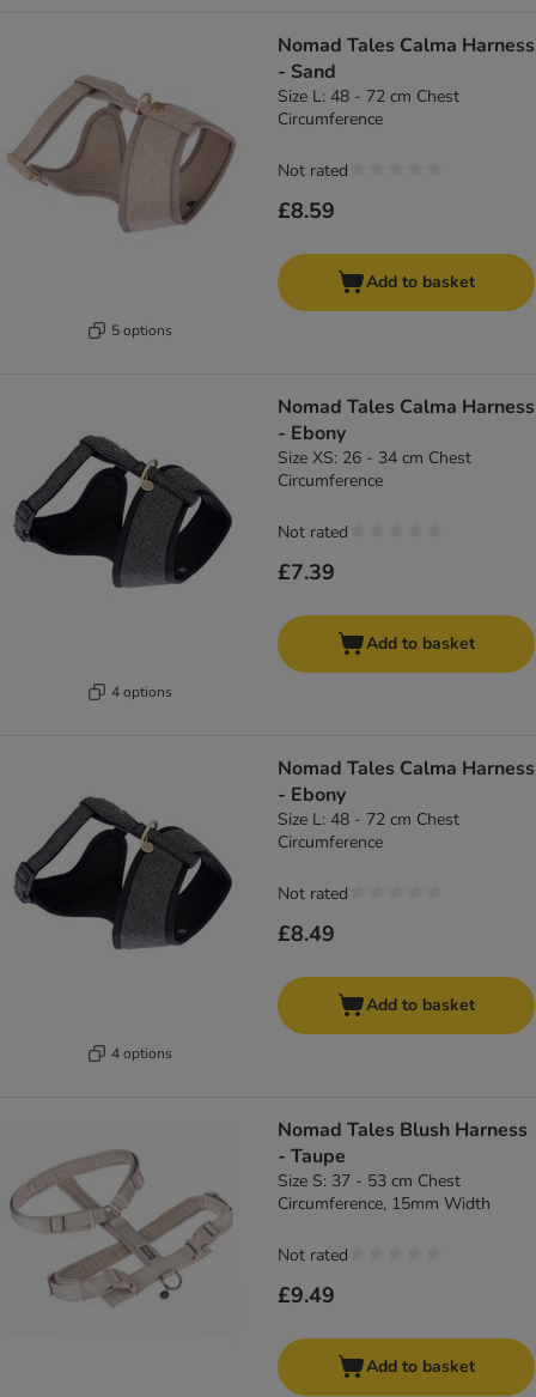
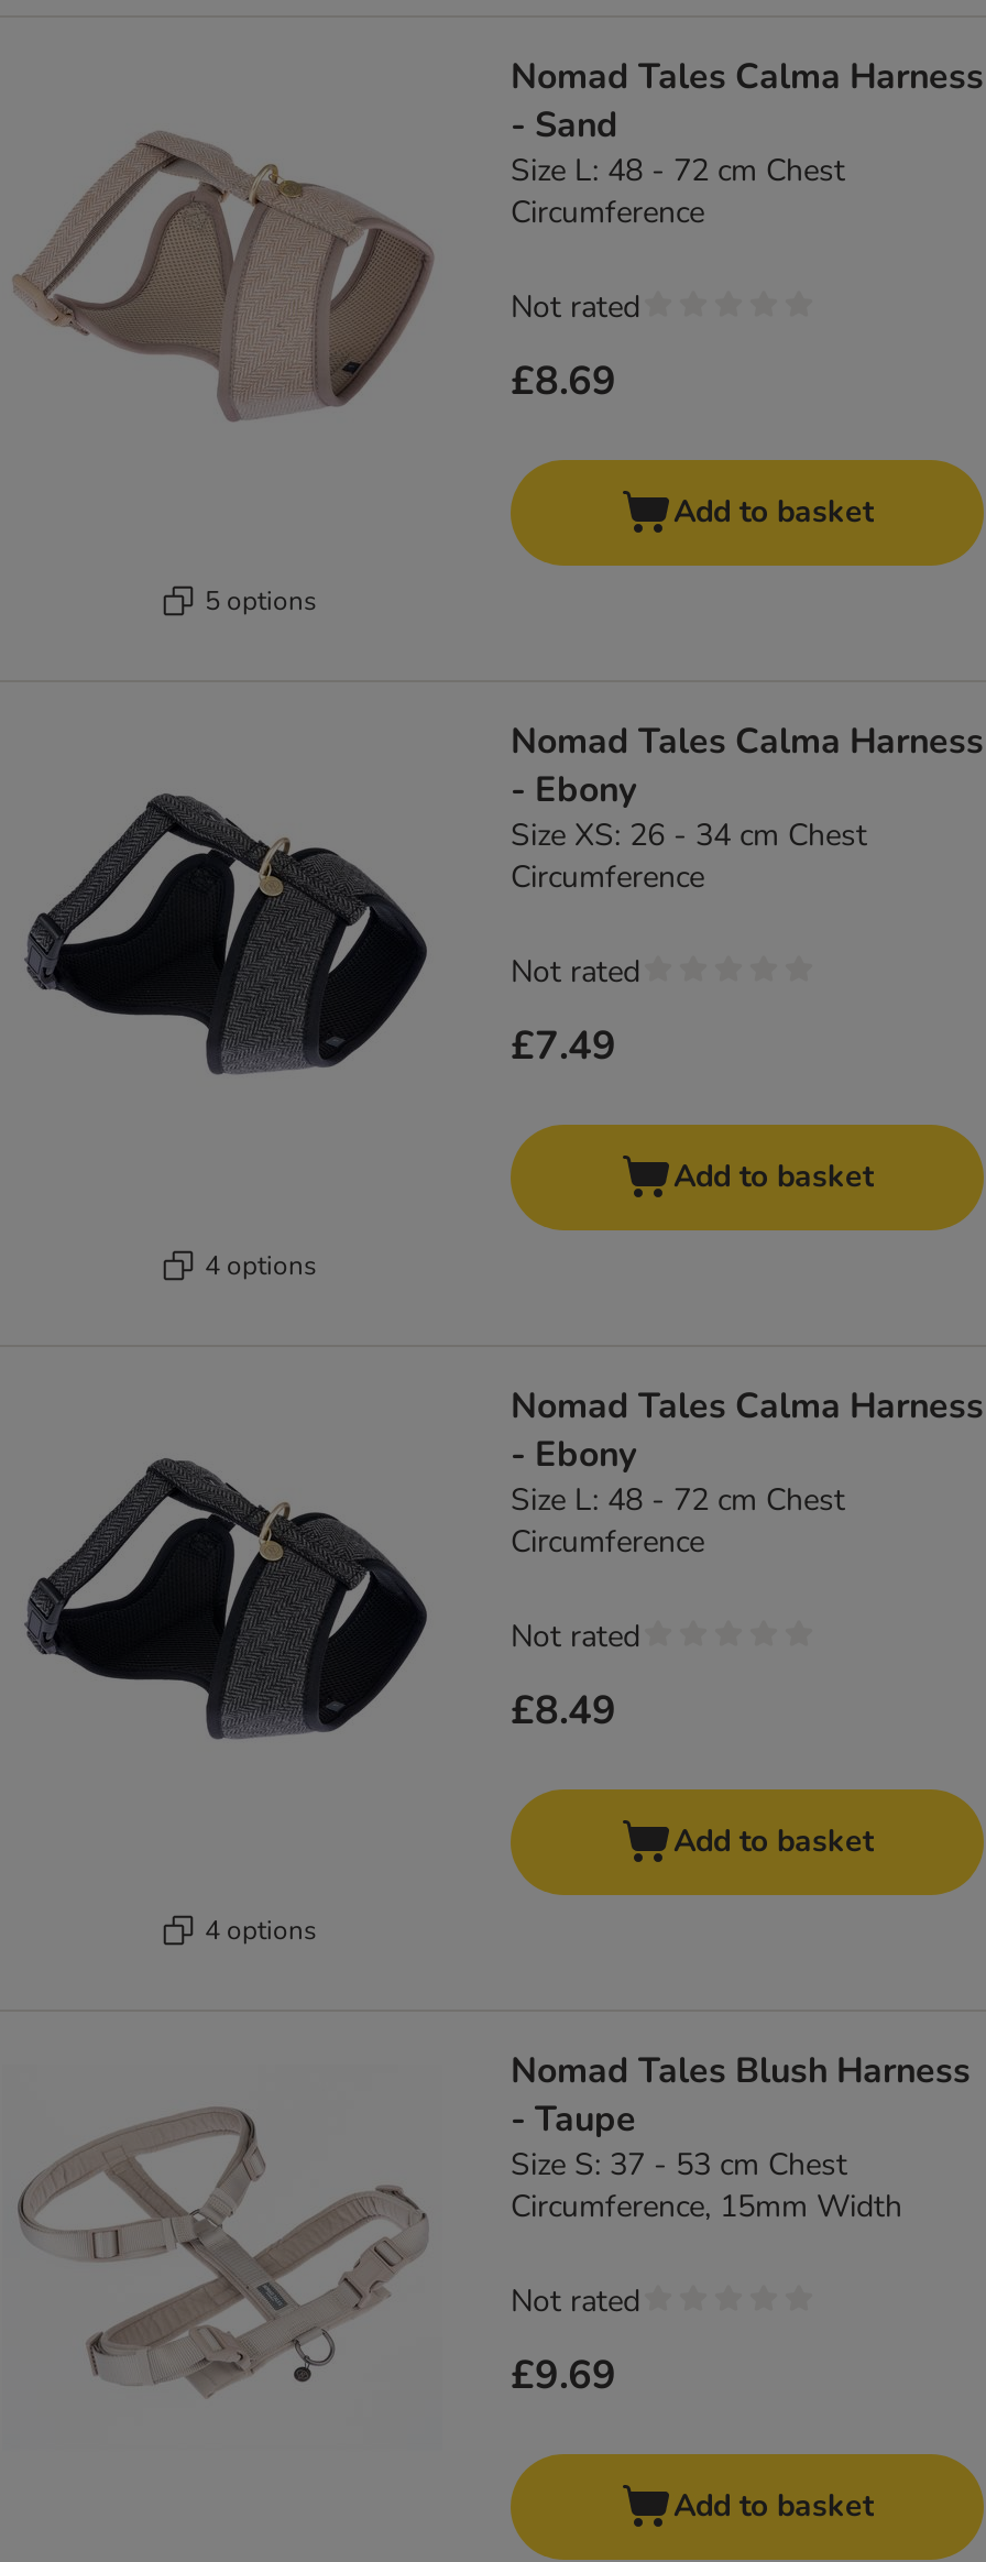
- £8.59
+ £8.69

- £7.39
+ £7.49

- £9.49
+ £9.69
